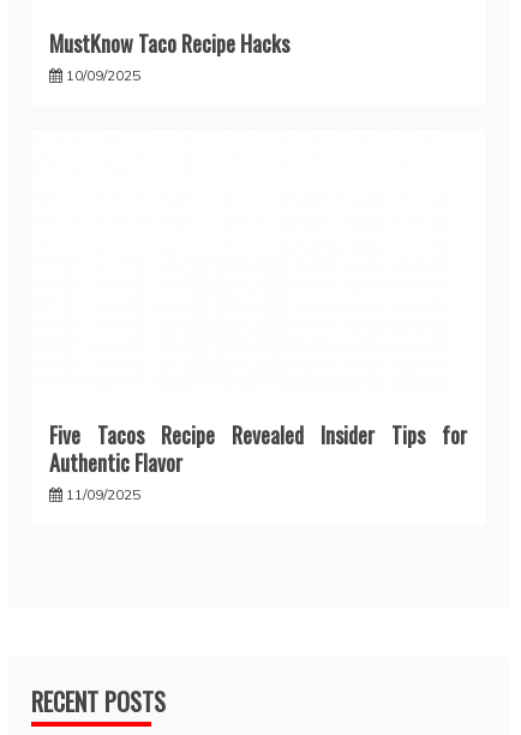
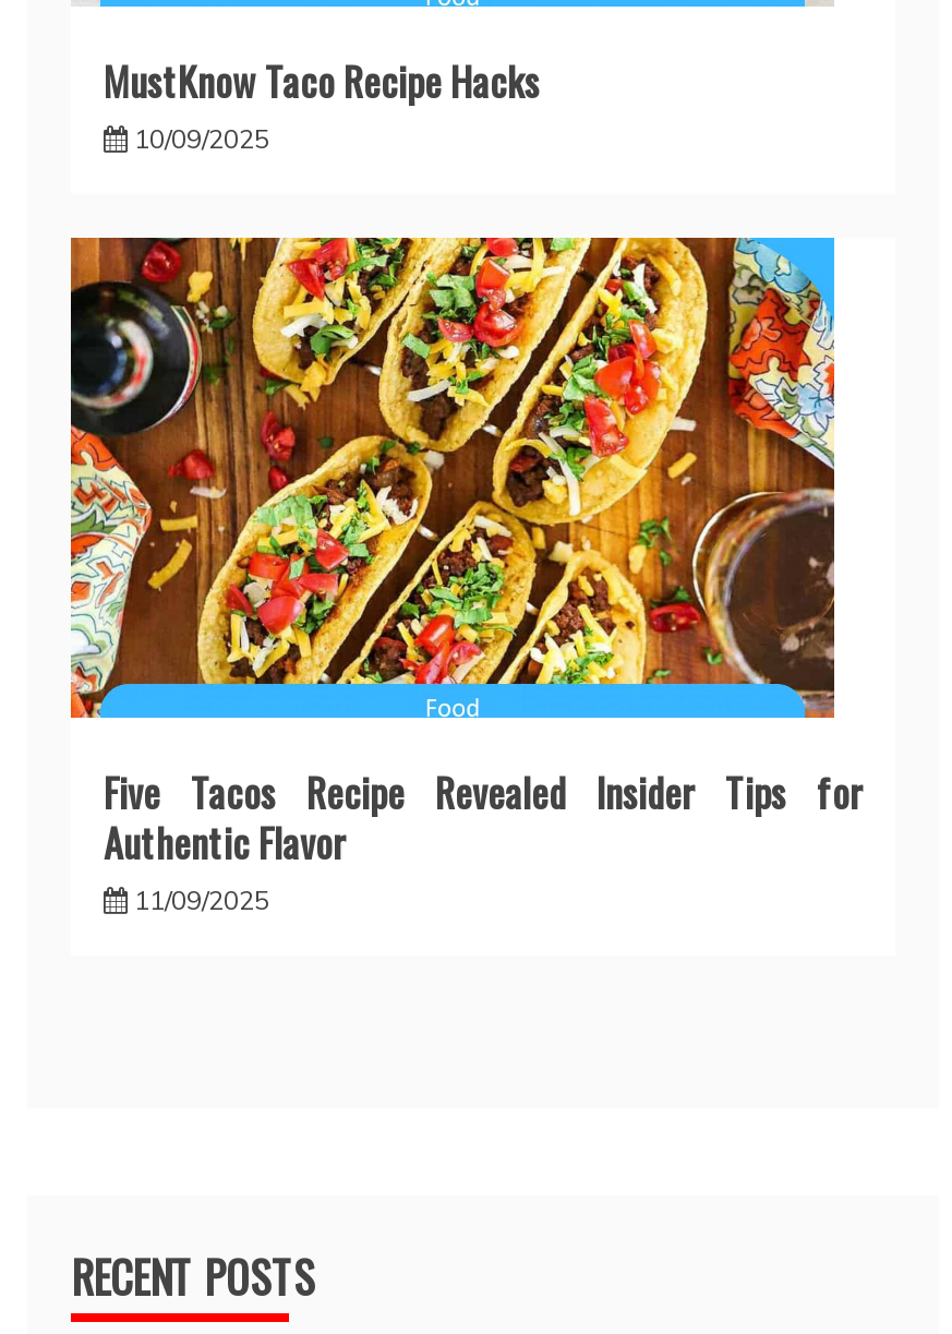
+ [image]
